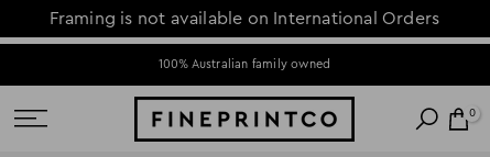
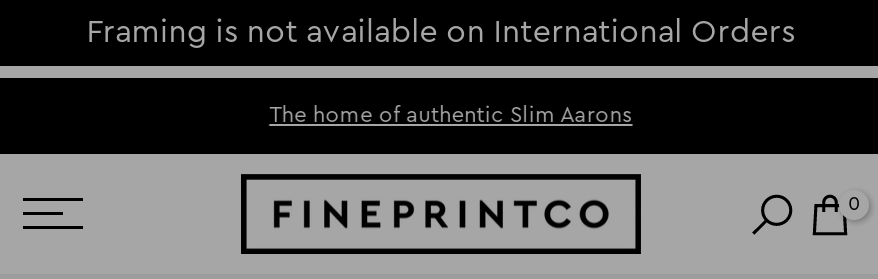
- 100% Australian family owned
+ The home of authentic Slim Aarons
